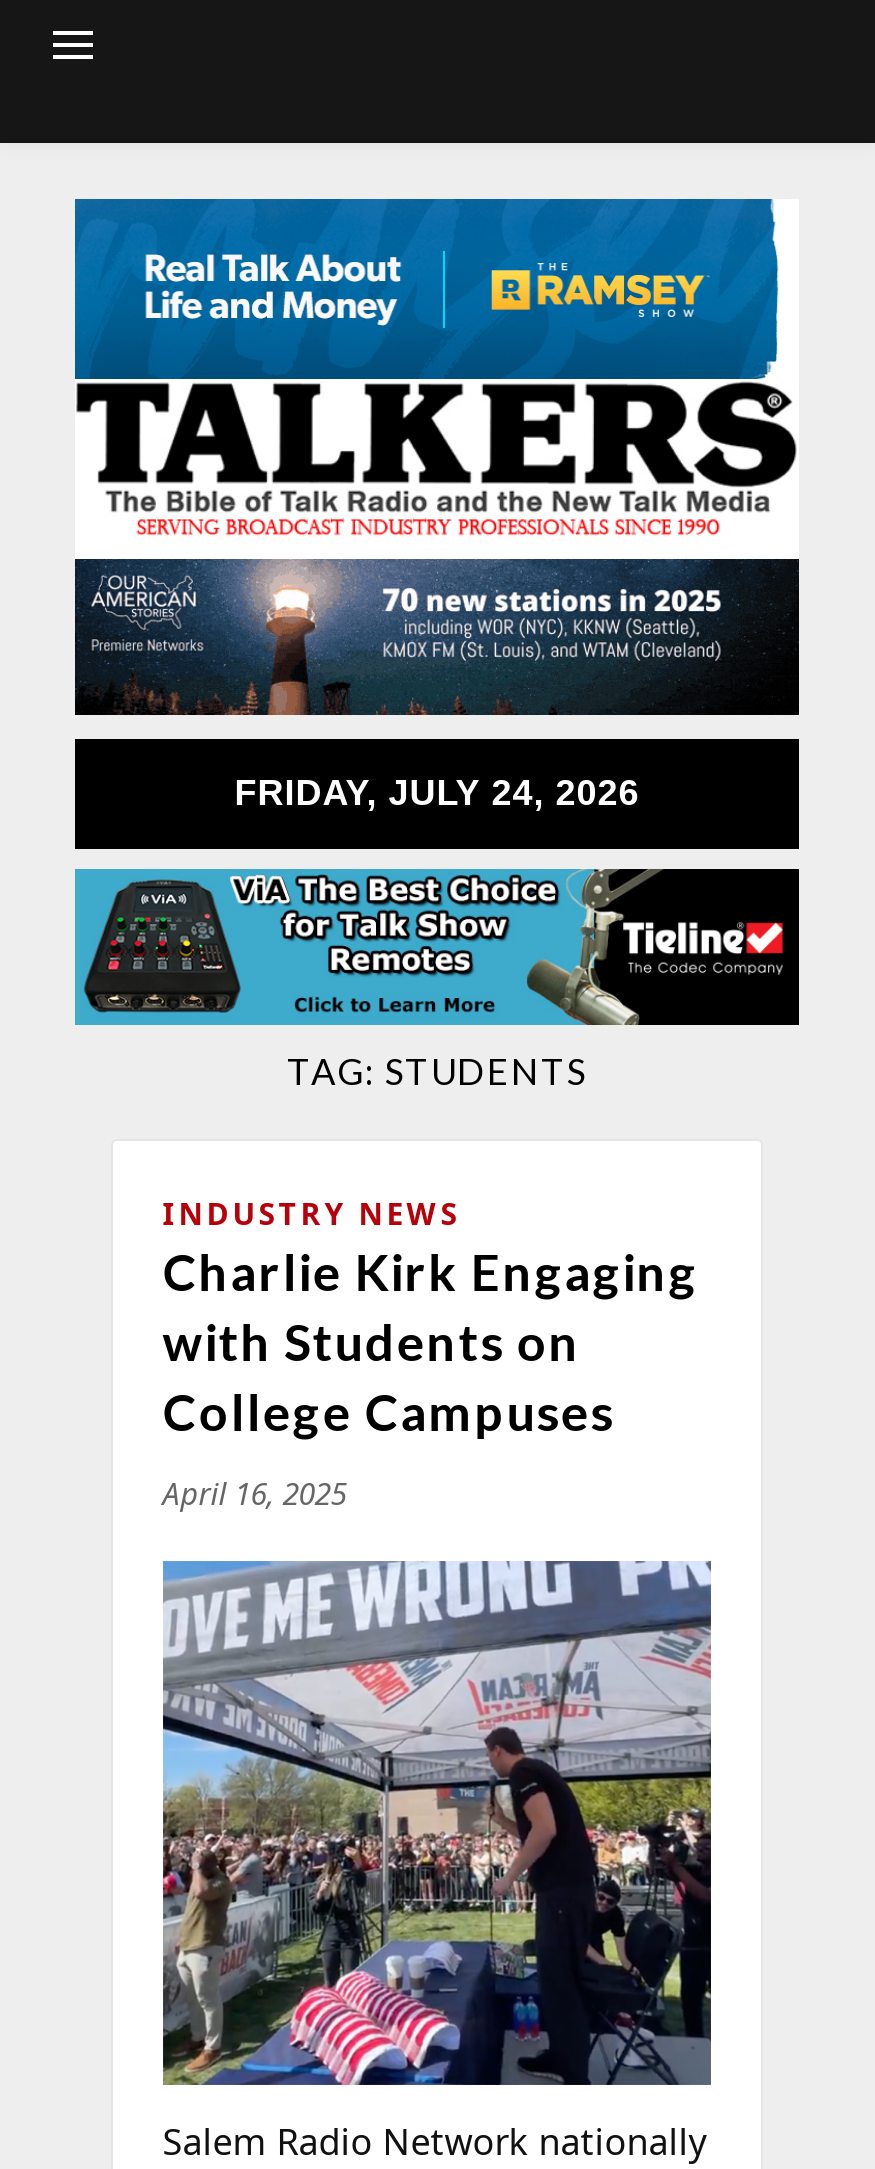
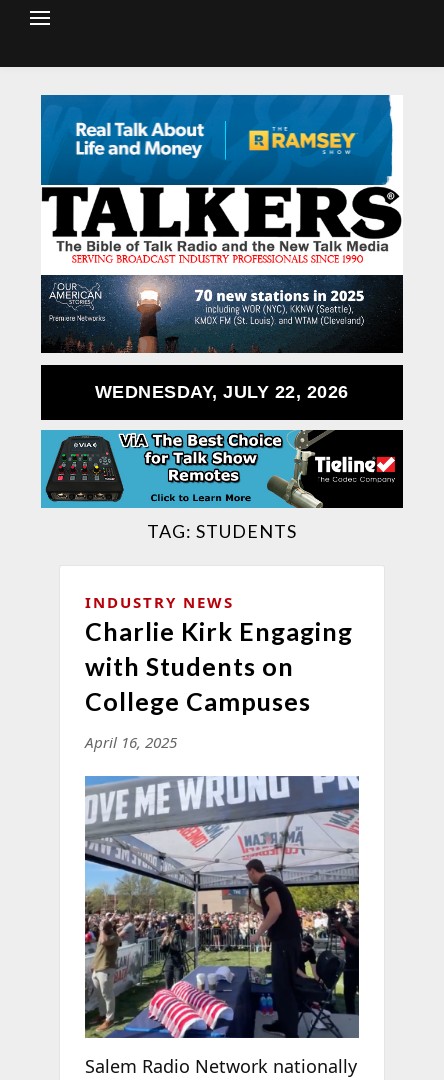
- FRIDAY, JULY 24, 2026
+ WEDNESDAY, JULY 22, 2026
